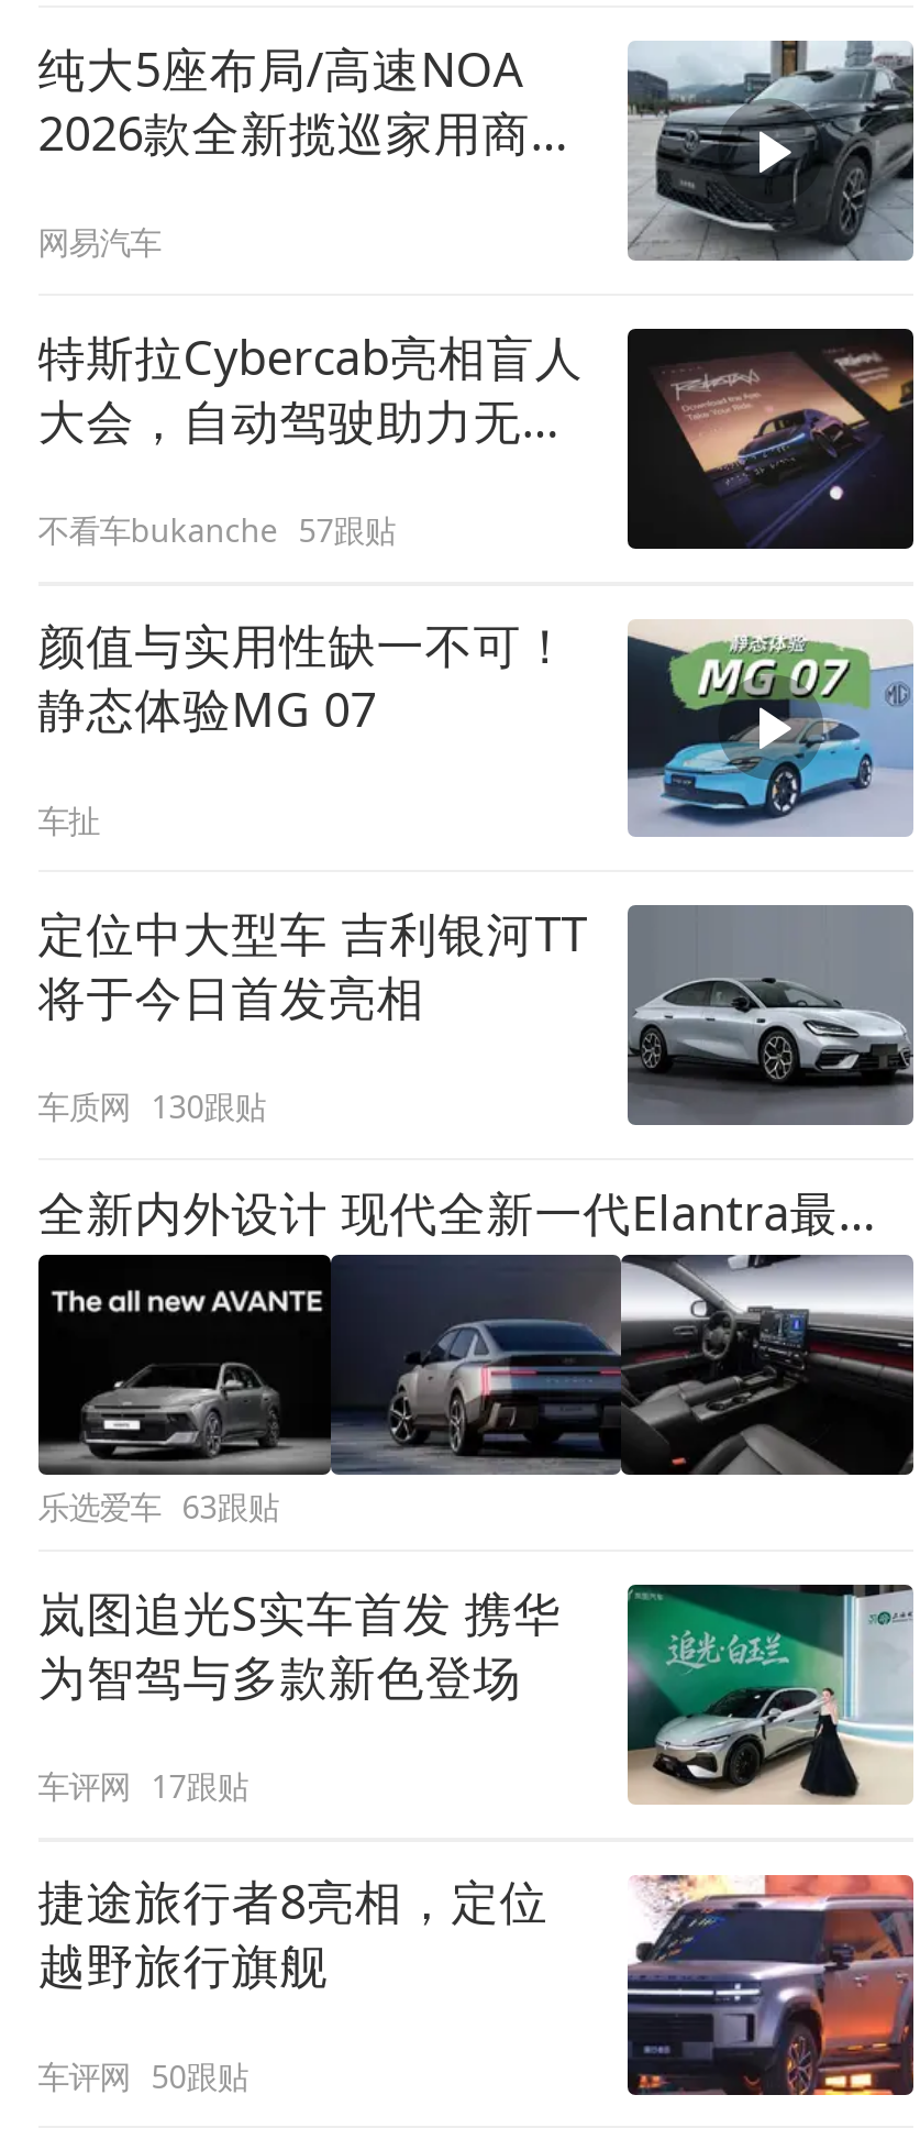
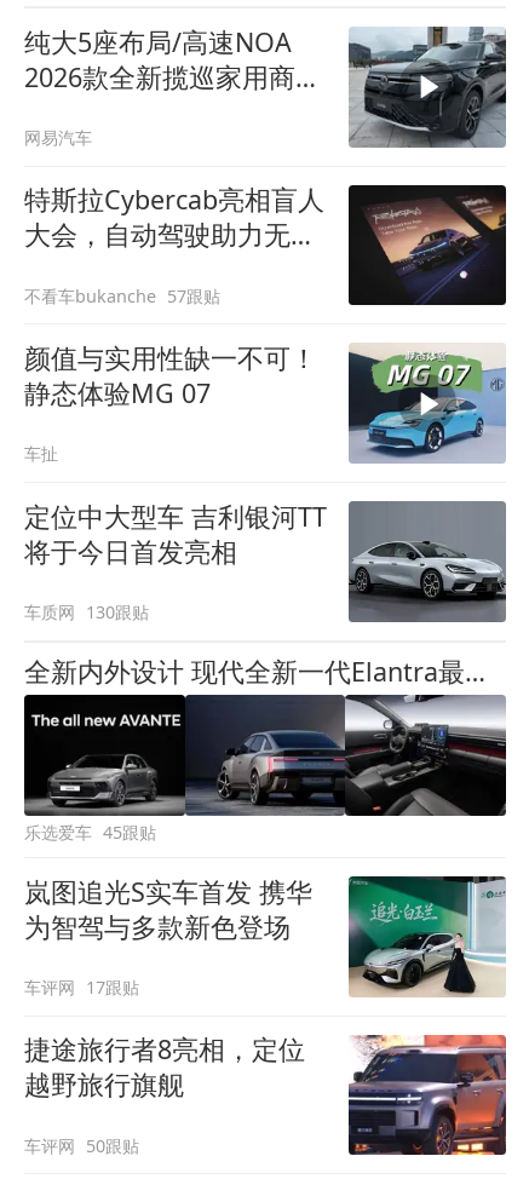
- 乐选爱车 63跟贴
+ 乐选爱车 45跟贴
